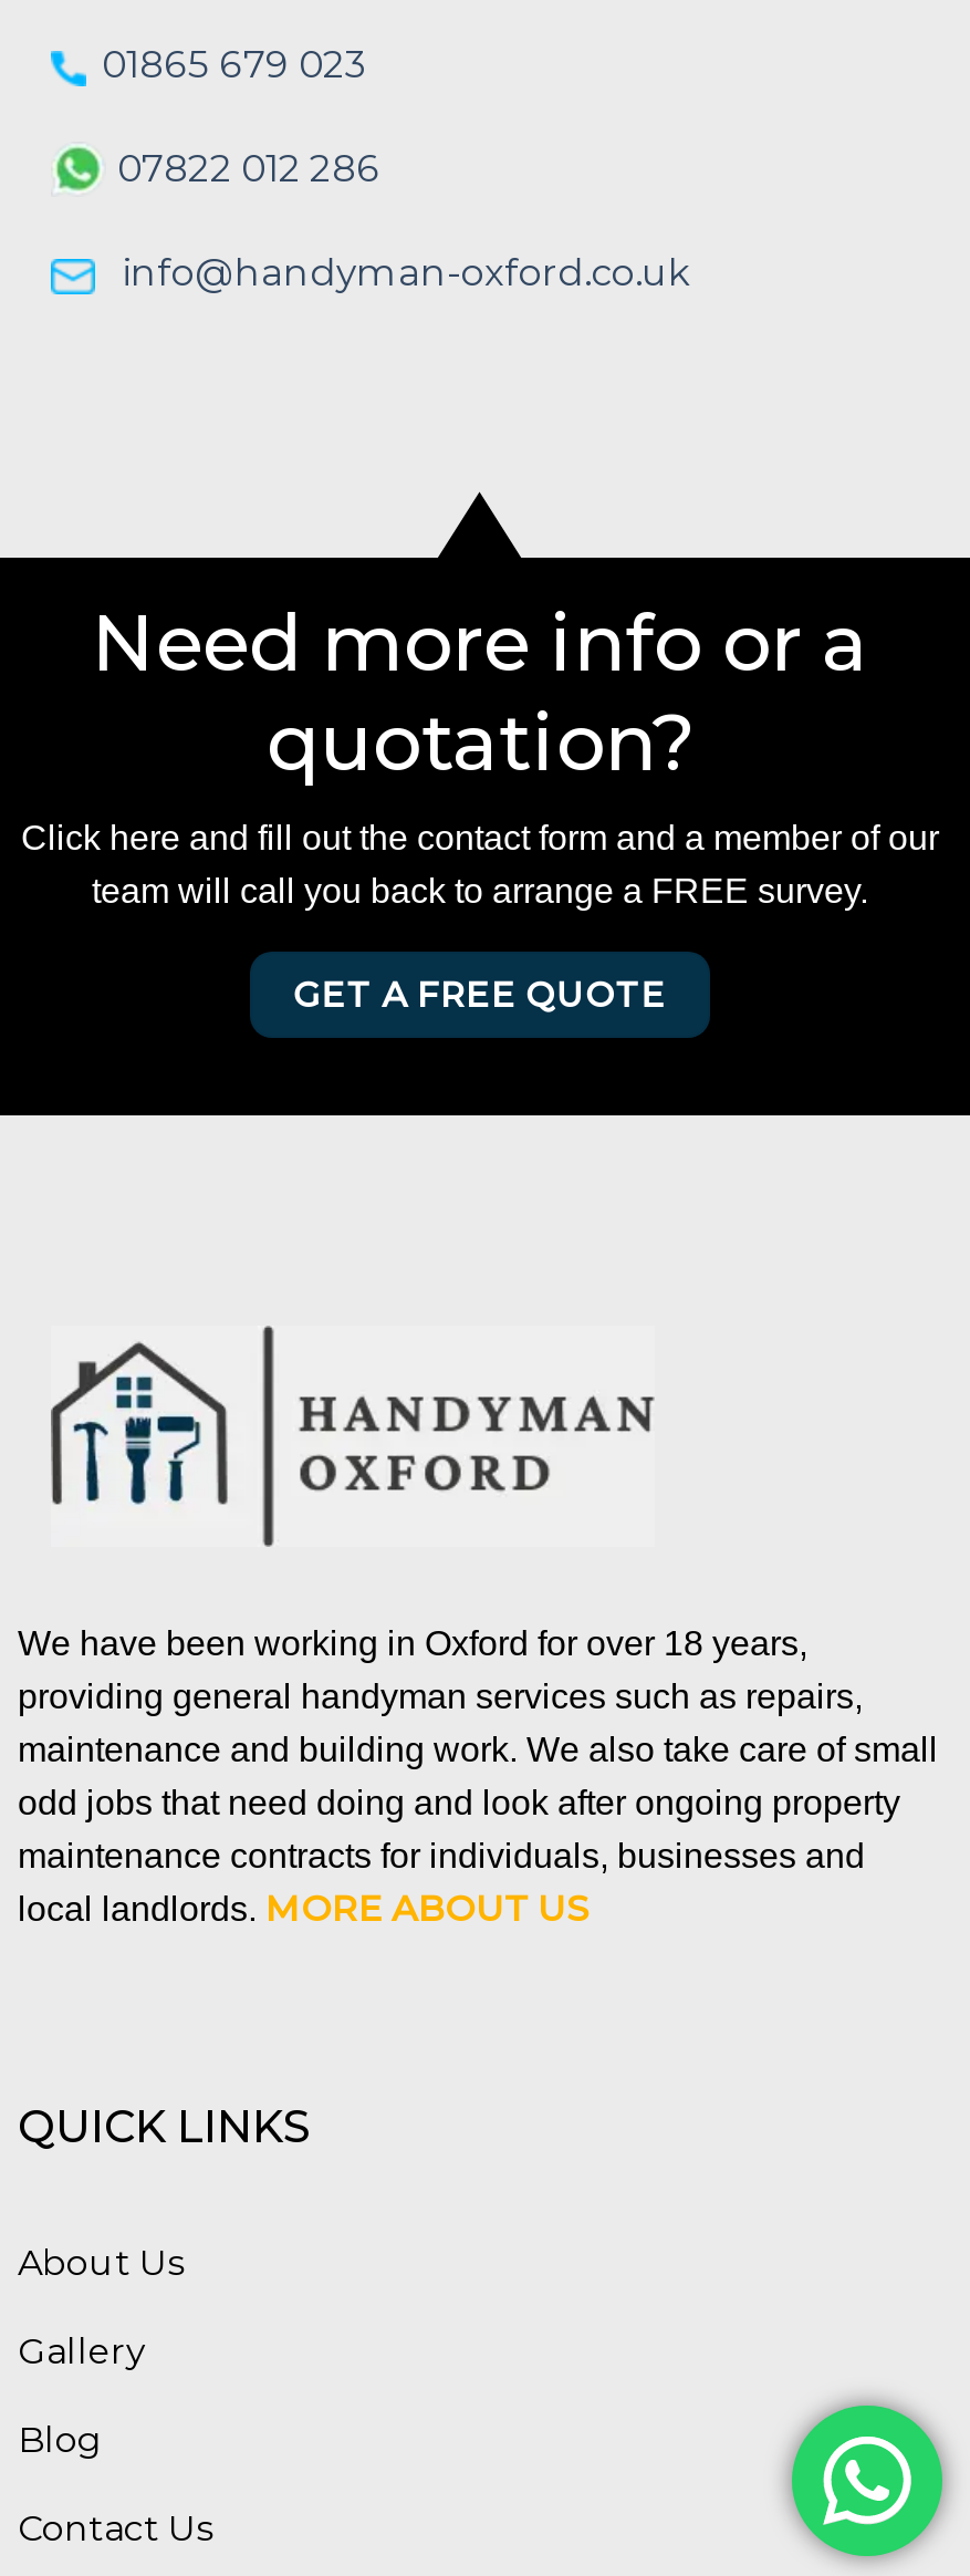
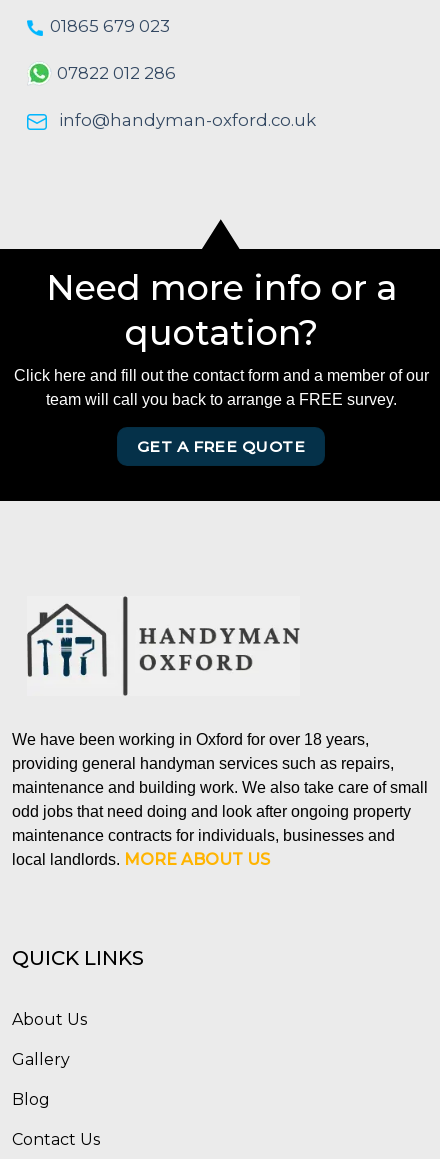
- [image]
